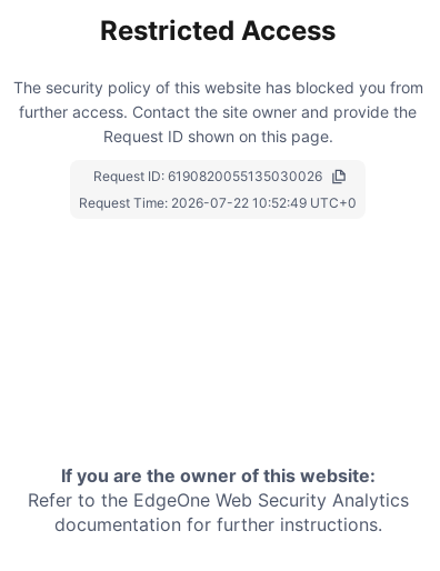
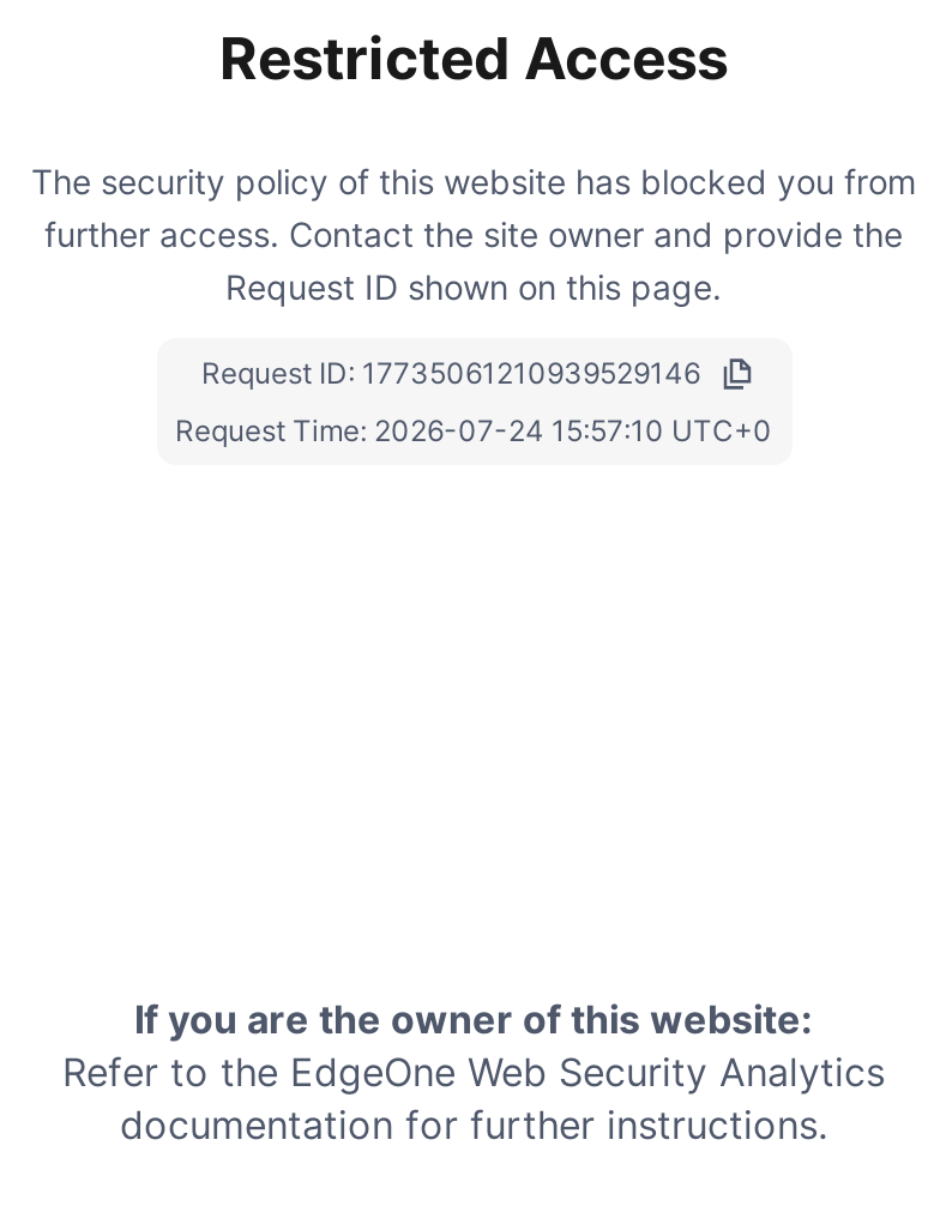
- Request ID: 6190820055135030026
+ Request ID: 17735061210939529146

- Request Time: 2026-07-22 10:52:49 UTC+0
+ Request Time: 2026-07-24 15:57:10 UTC+0
